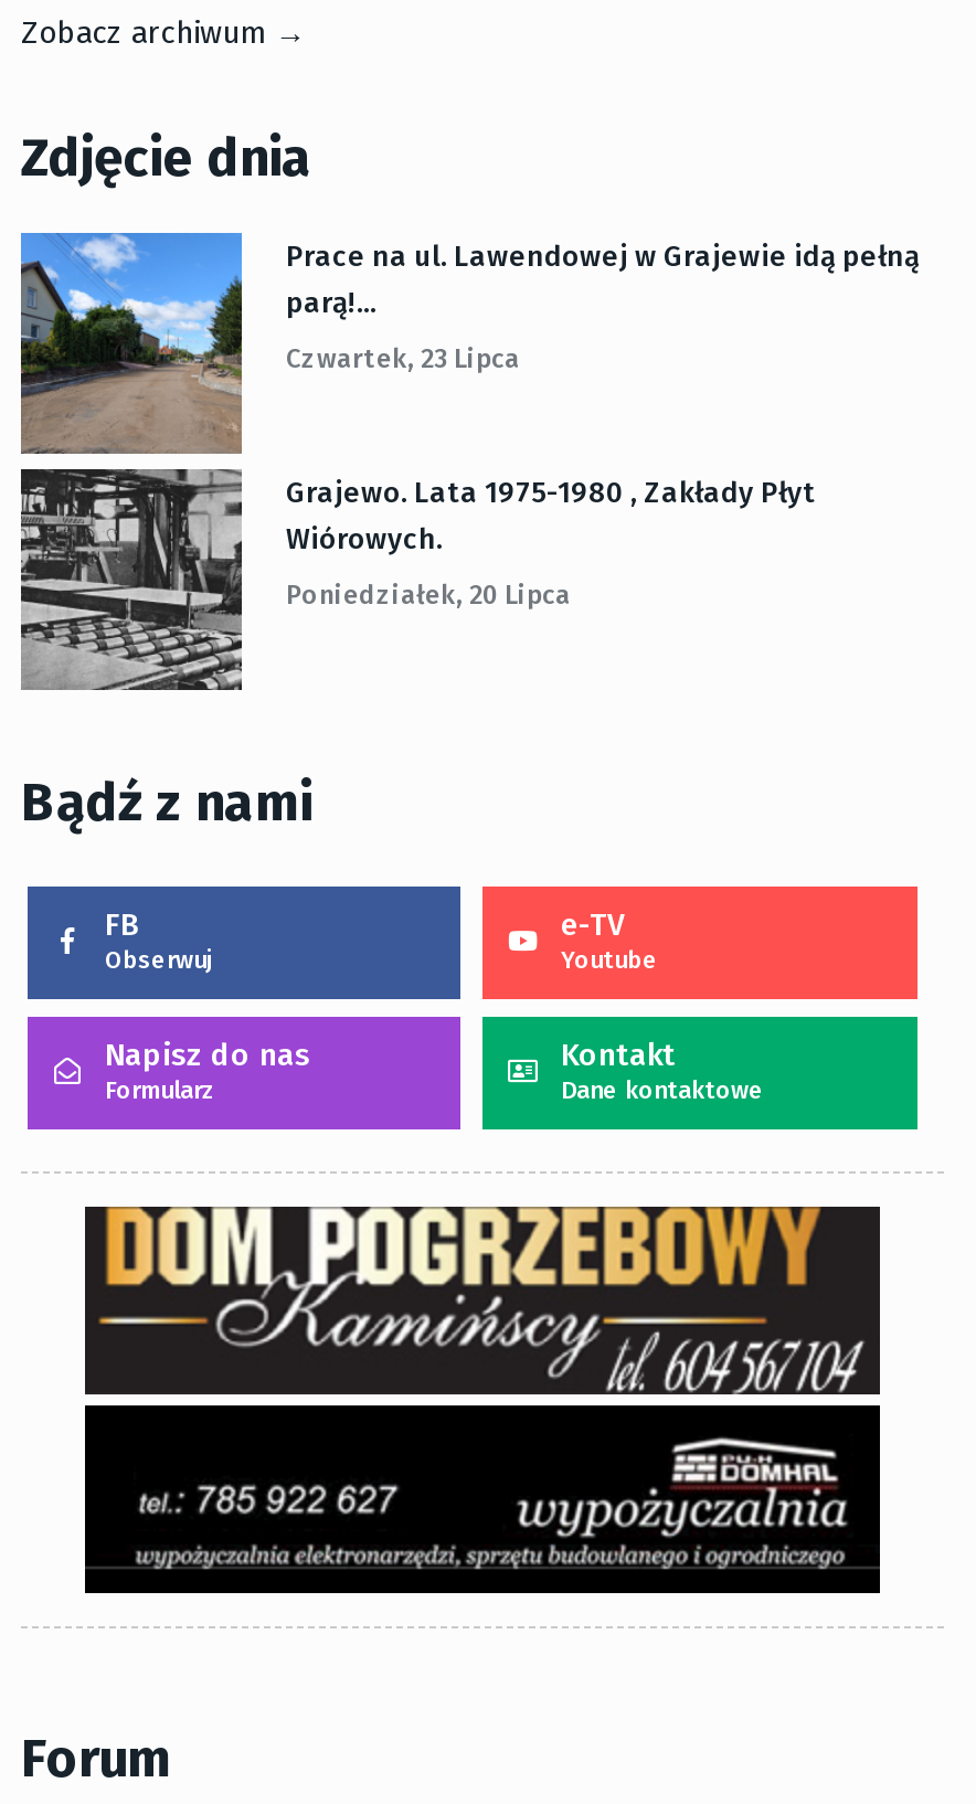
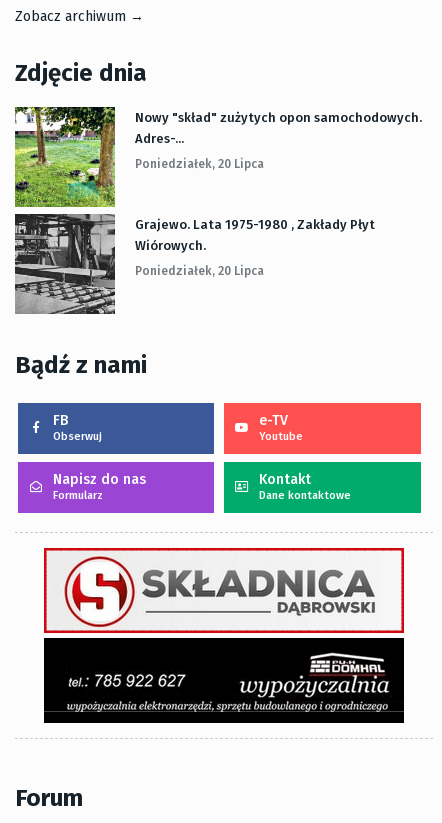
- [image]
- Prace na ul. Lawendowej w Grajewie idą pełną
- parą!...
+ [image]
+ Nowy "skład" zużytych opon samochodowych.
+ Adres-...

- Czwartek, 23 Lipca
+ Poniedziałek, 20 Lipca

- [image]
+ [image]
